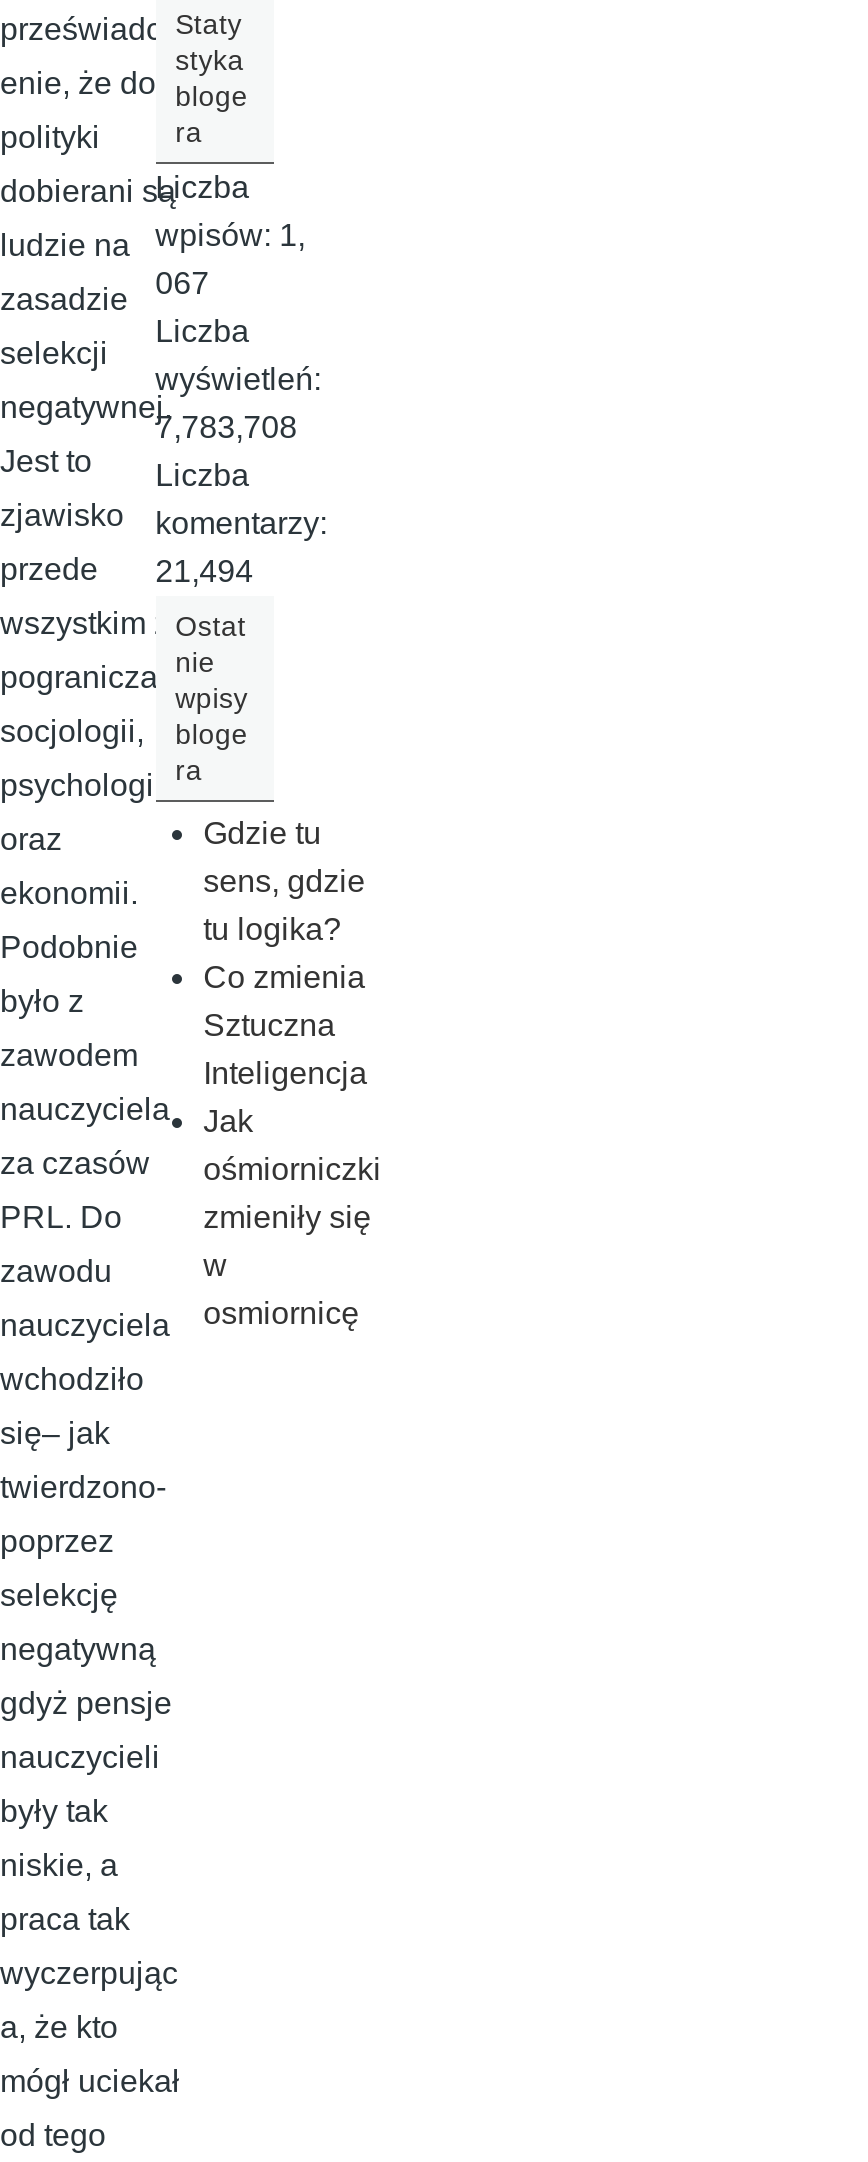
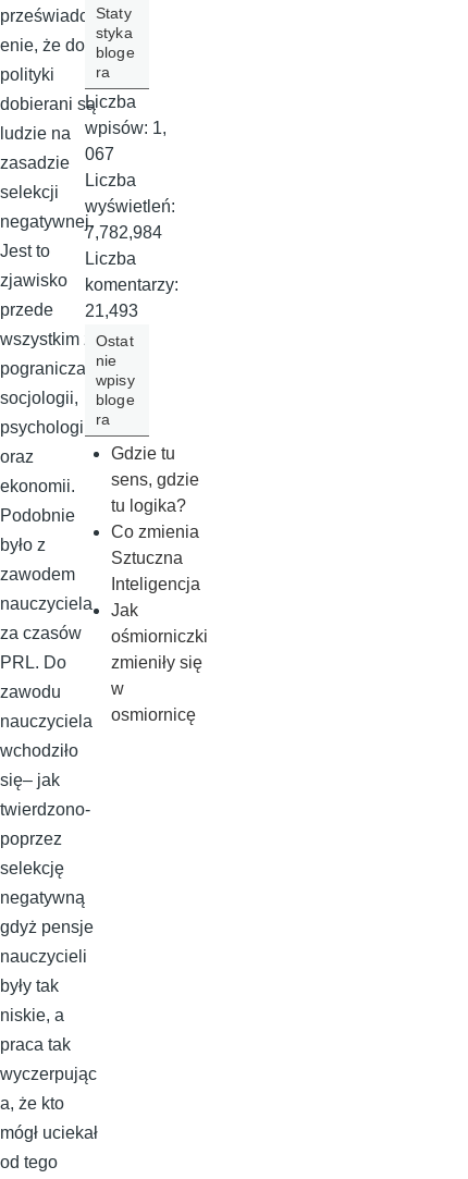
- 7,783,708
+ 7,782,984

- przede 21,494
+ przede 21,493
